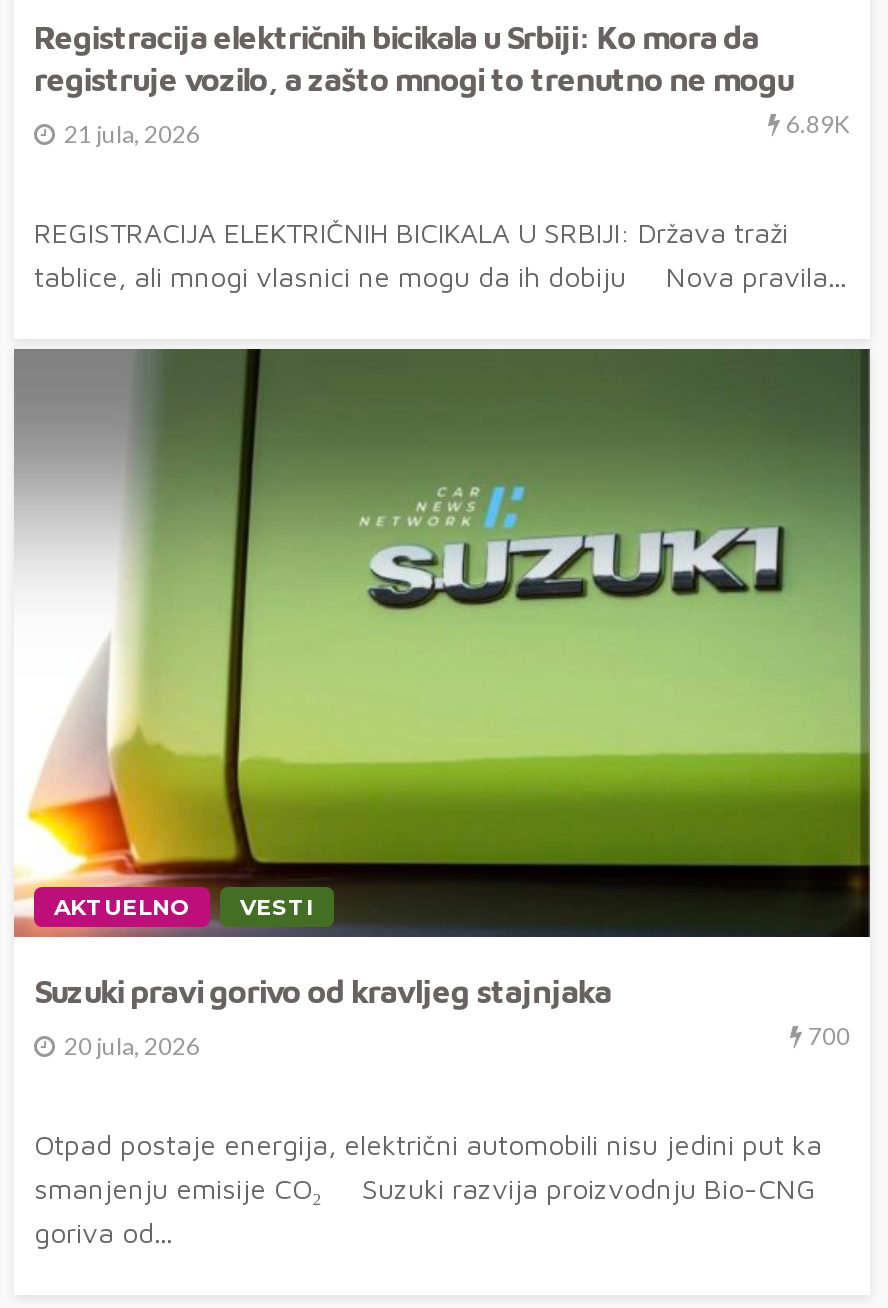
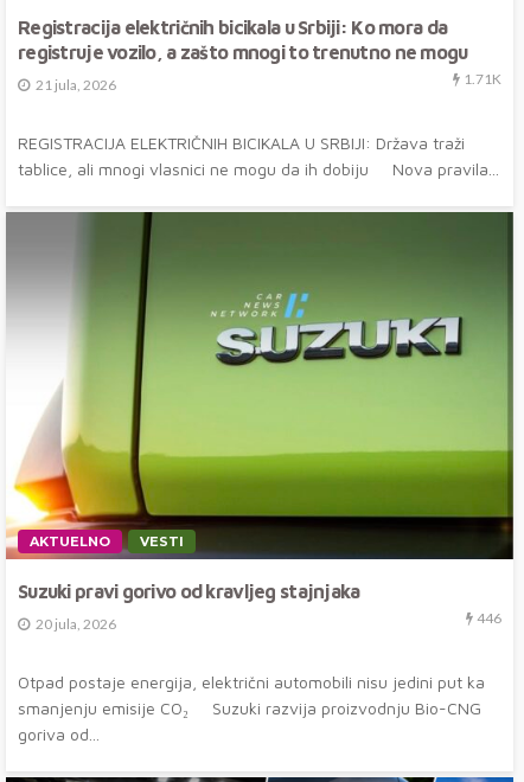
- 6.89K
+ 1.71K

- 700
+ 446
